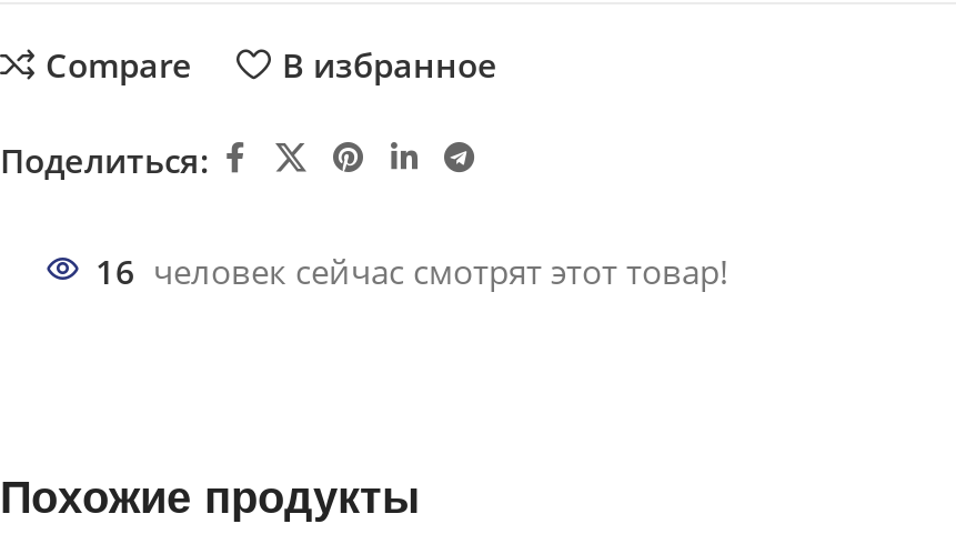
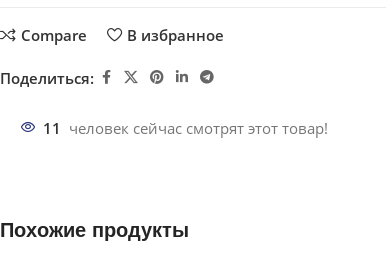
- 16 человек сейчас смотрят этот товар!
+ 11 человек сейчас смотрят этот товар!
